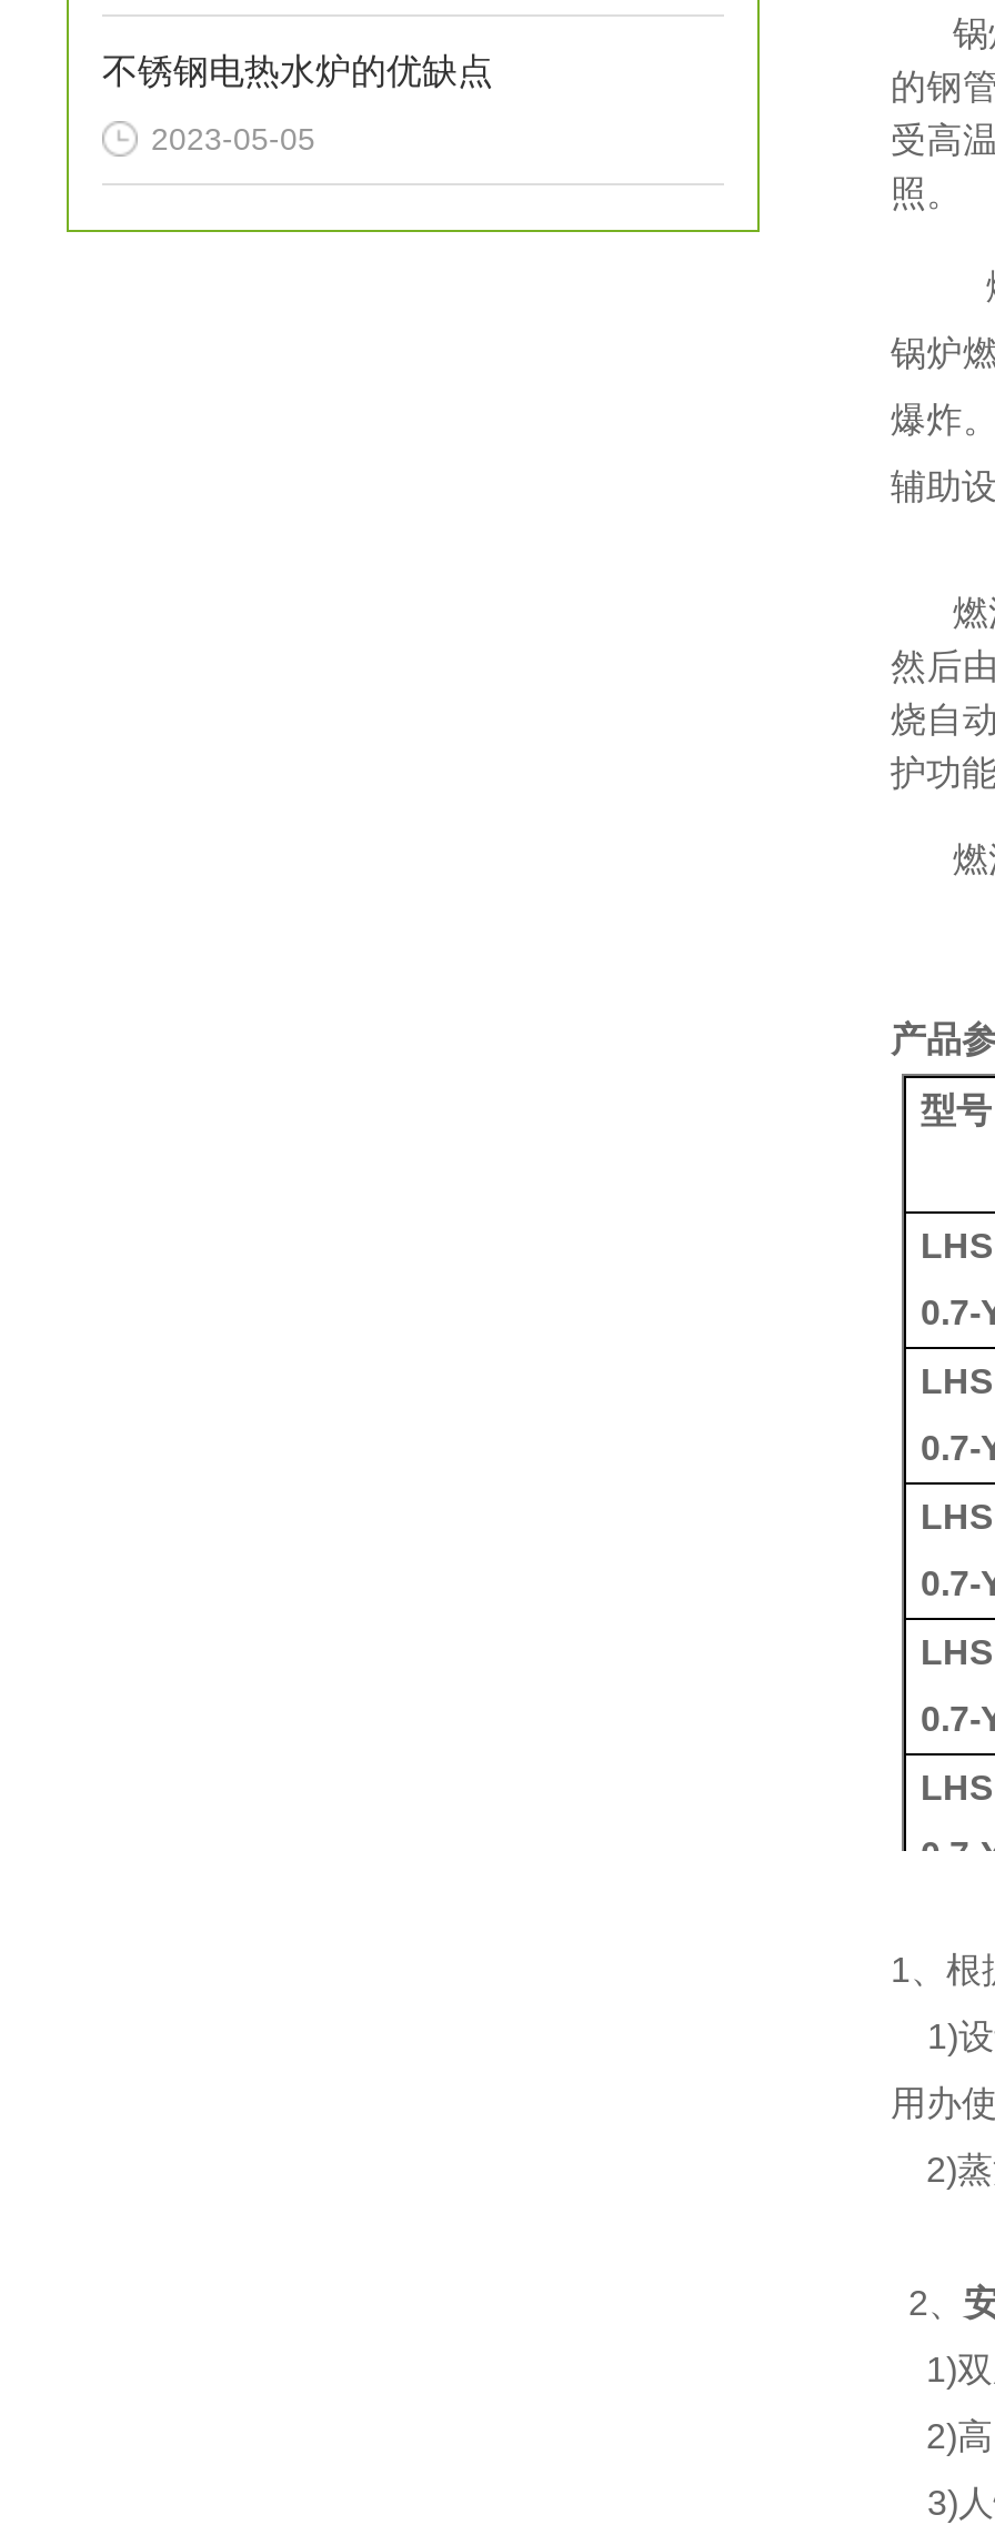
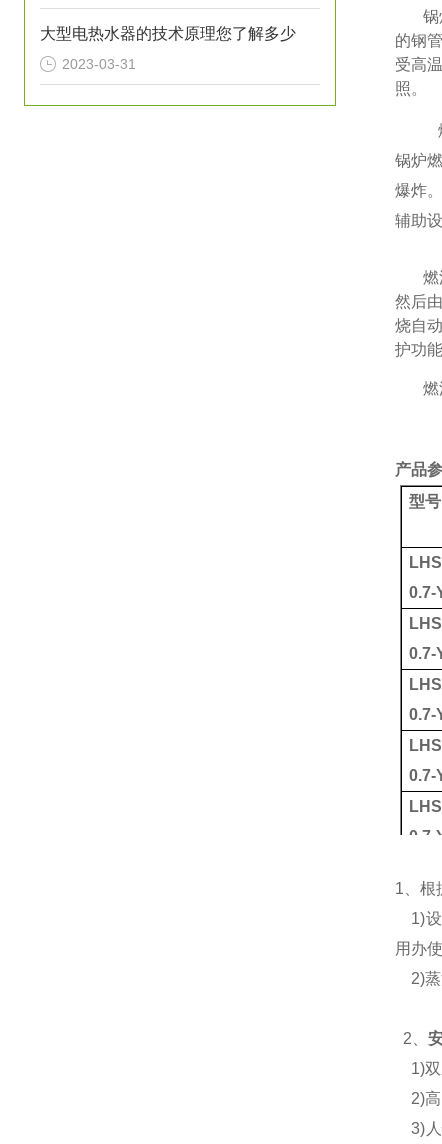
- 不锈钢电热水炉的优缺点
+ 大型电热水器的技术原理您了解多少

- 2023-05-05
+ 2023-03-31
